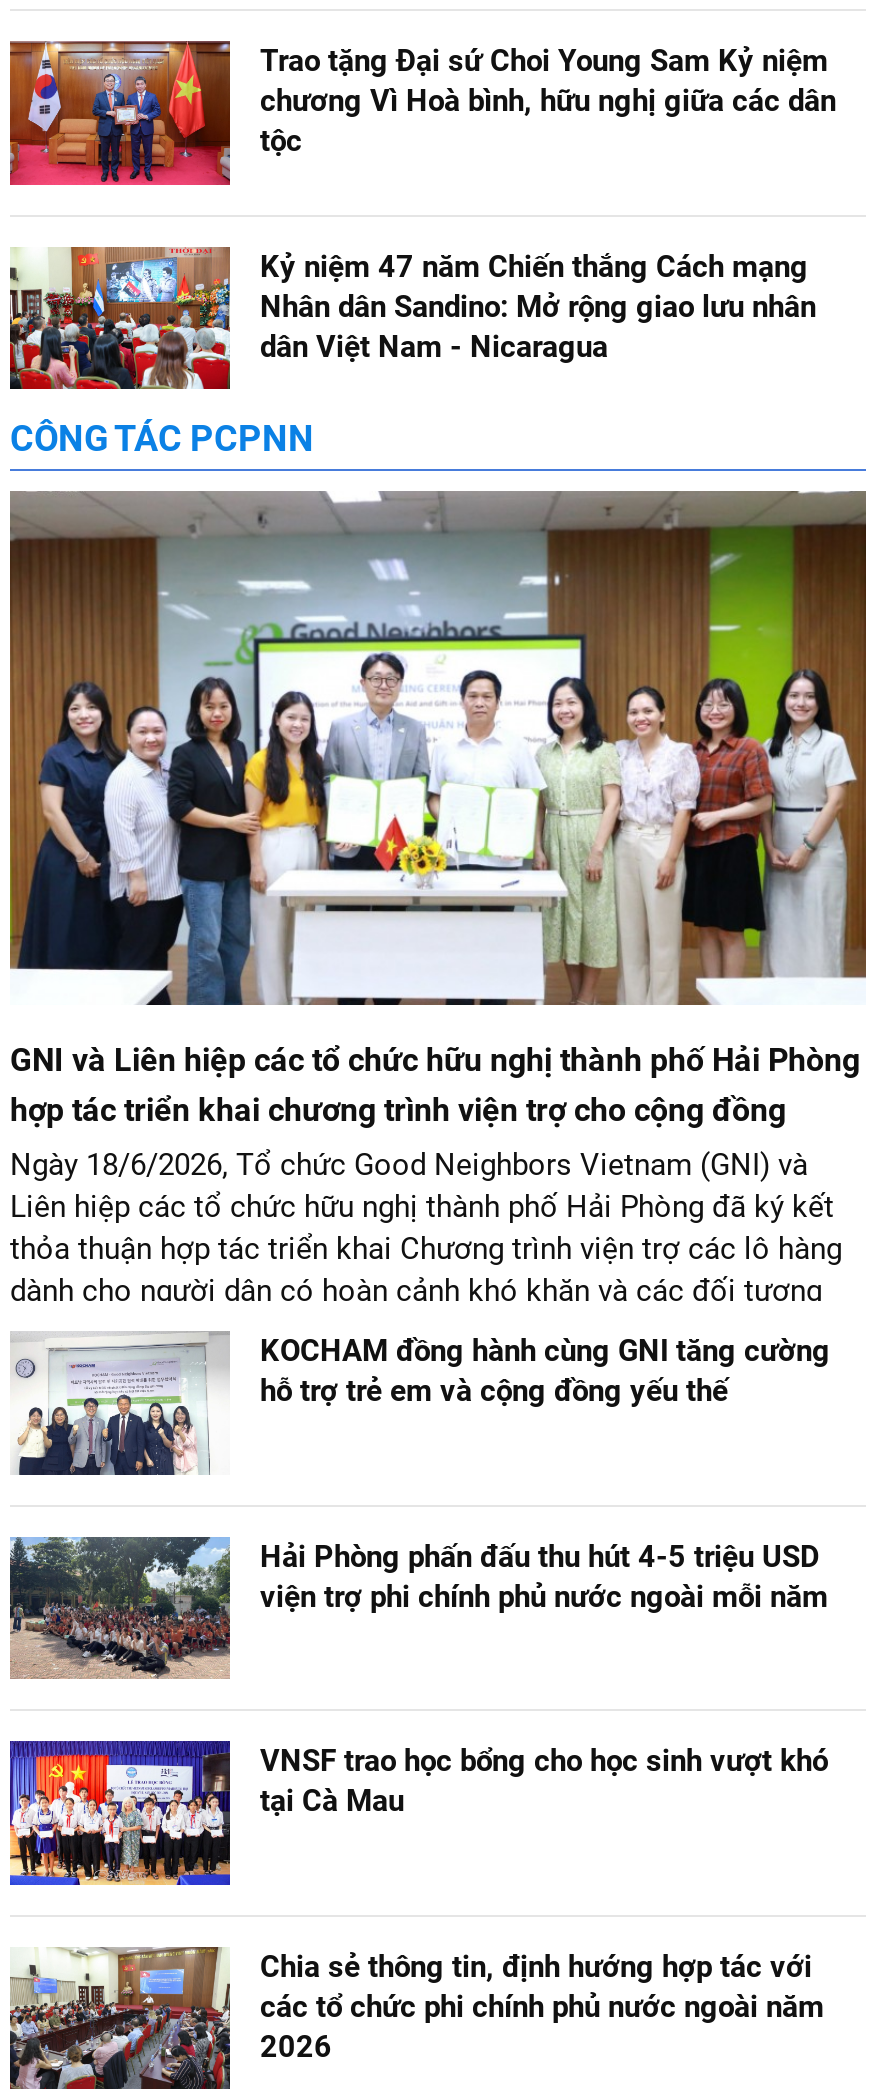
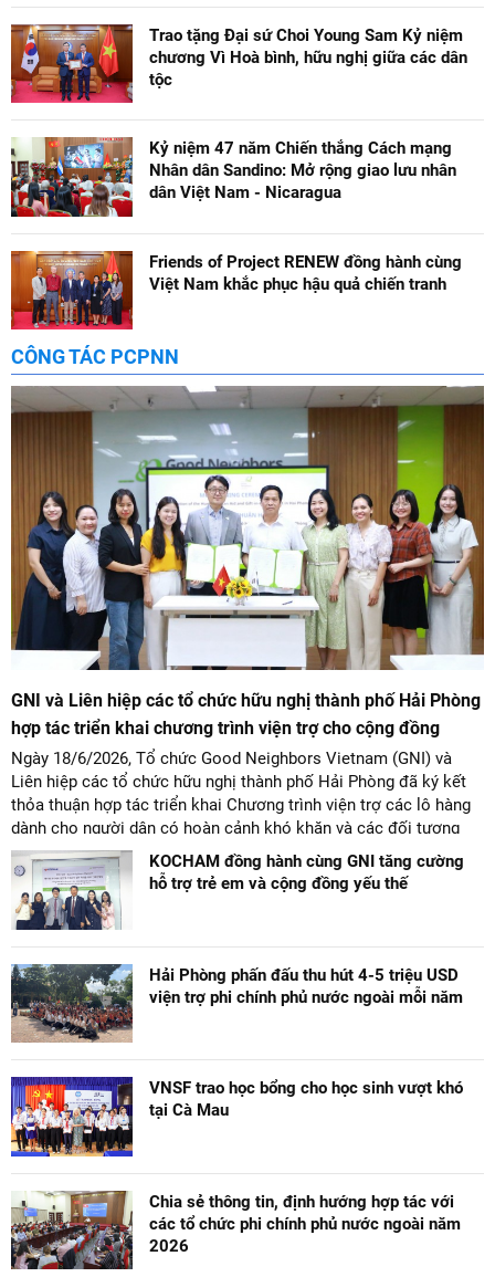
+ [image]
+ Friends of Project RENEW đồng hành cùng
+ Việt Nam khắc phục hậu quả chiến tranh
